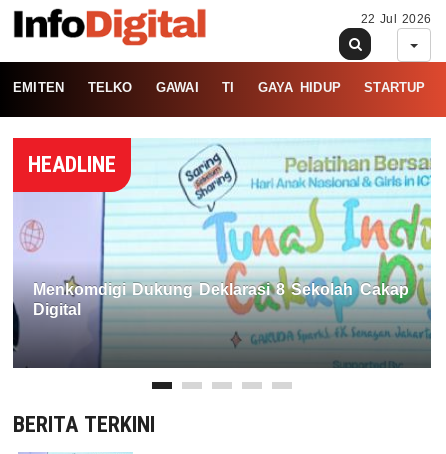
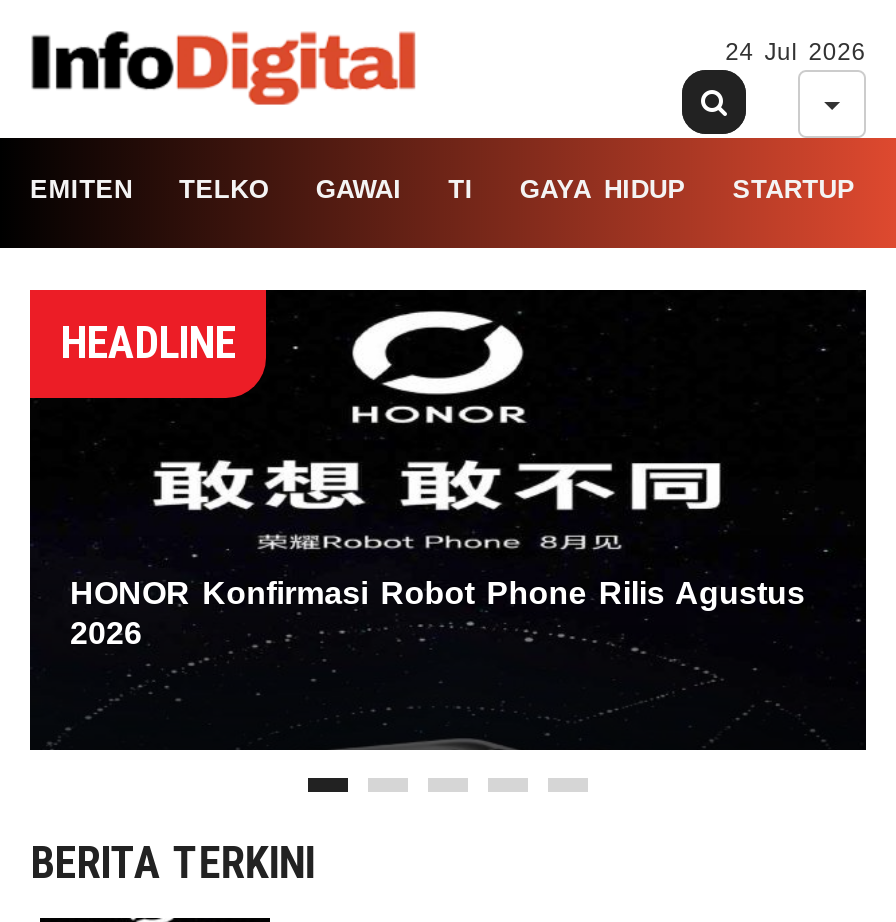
- 22 Jul 2026
+ 24 Jul 2026

- [image]
- Menkomdigi Dukung Deklarasi 8 Sekolah Cakap
- Digital
+ [image]
+ HONOR Konfirmasi Robot Phone Rilis Agustus
+ 2026
